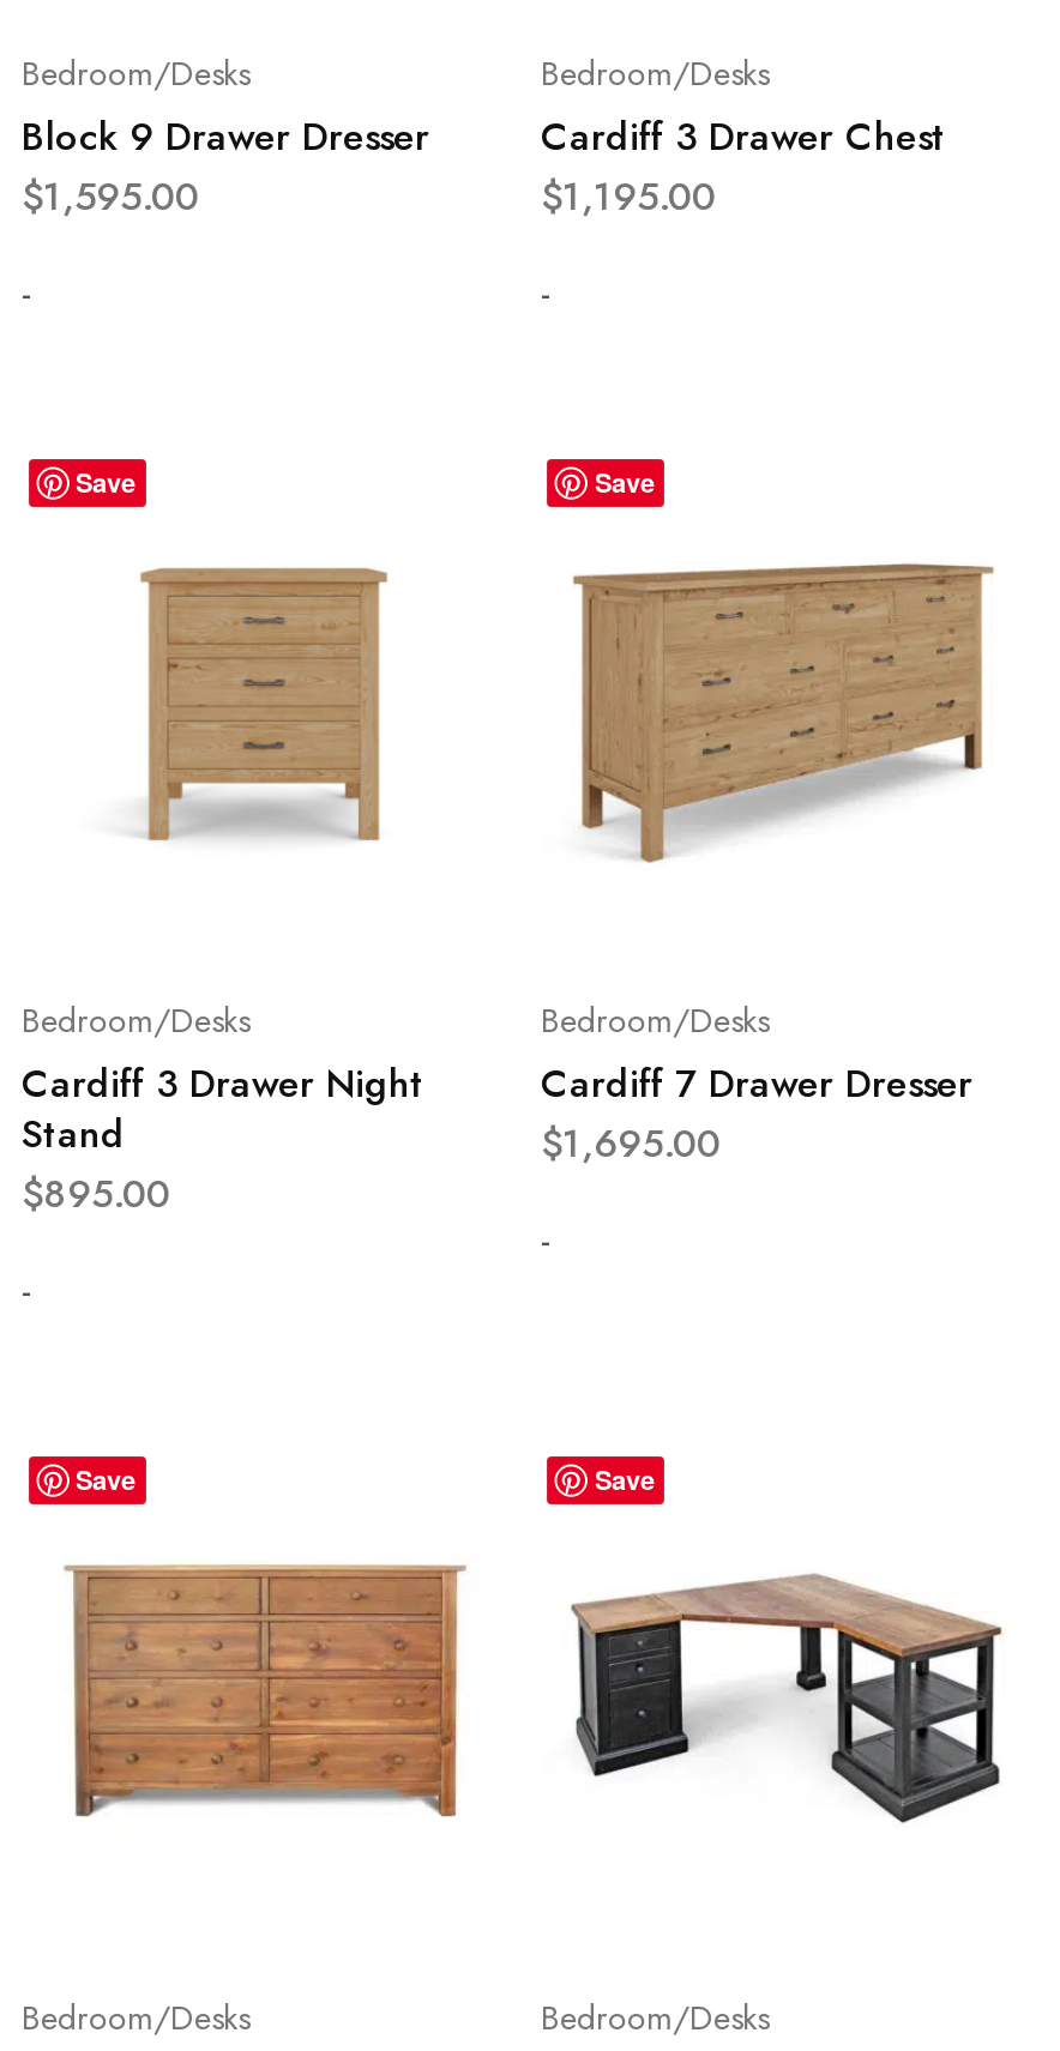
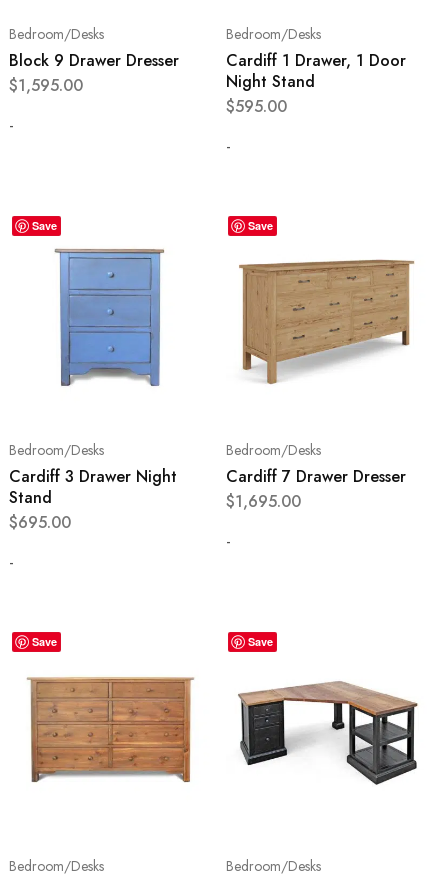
- Cardiff 3 Drawer Chest
- $1,195.00
+ Cardiff 1 Drawer, 1 Door
+ Night Stand
+ $595.00

- [image]
+ [image]

- $895.00
+ $695.00
